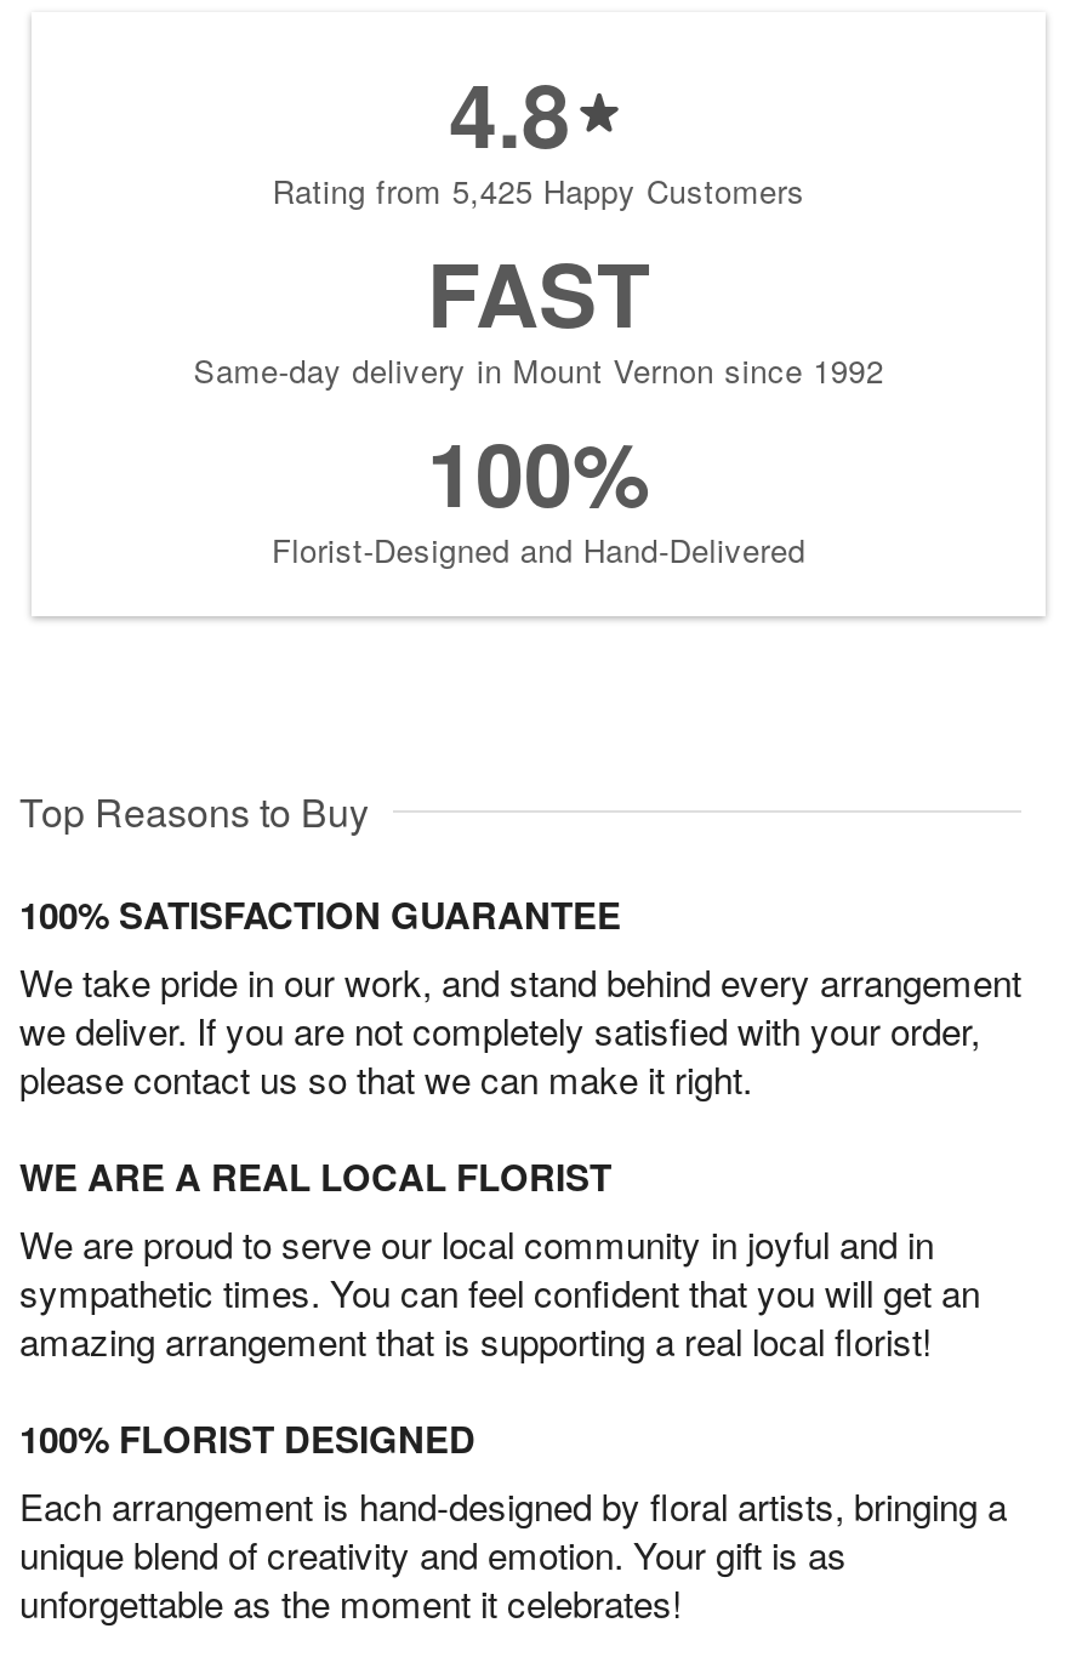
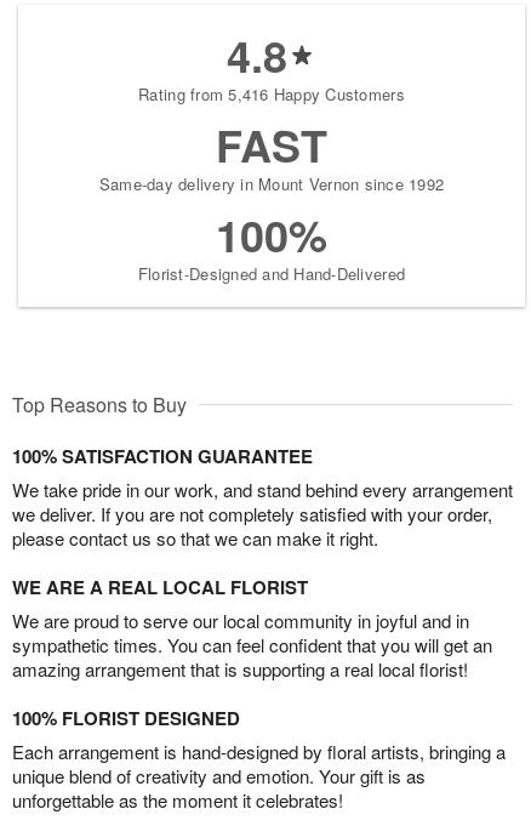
- Rating from 5,425 Happy Customers
+ Rating from 5,416 Happy Customers
